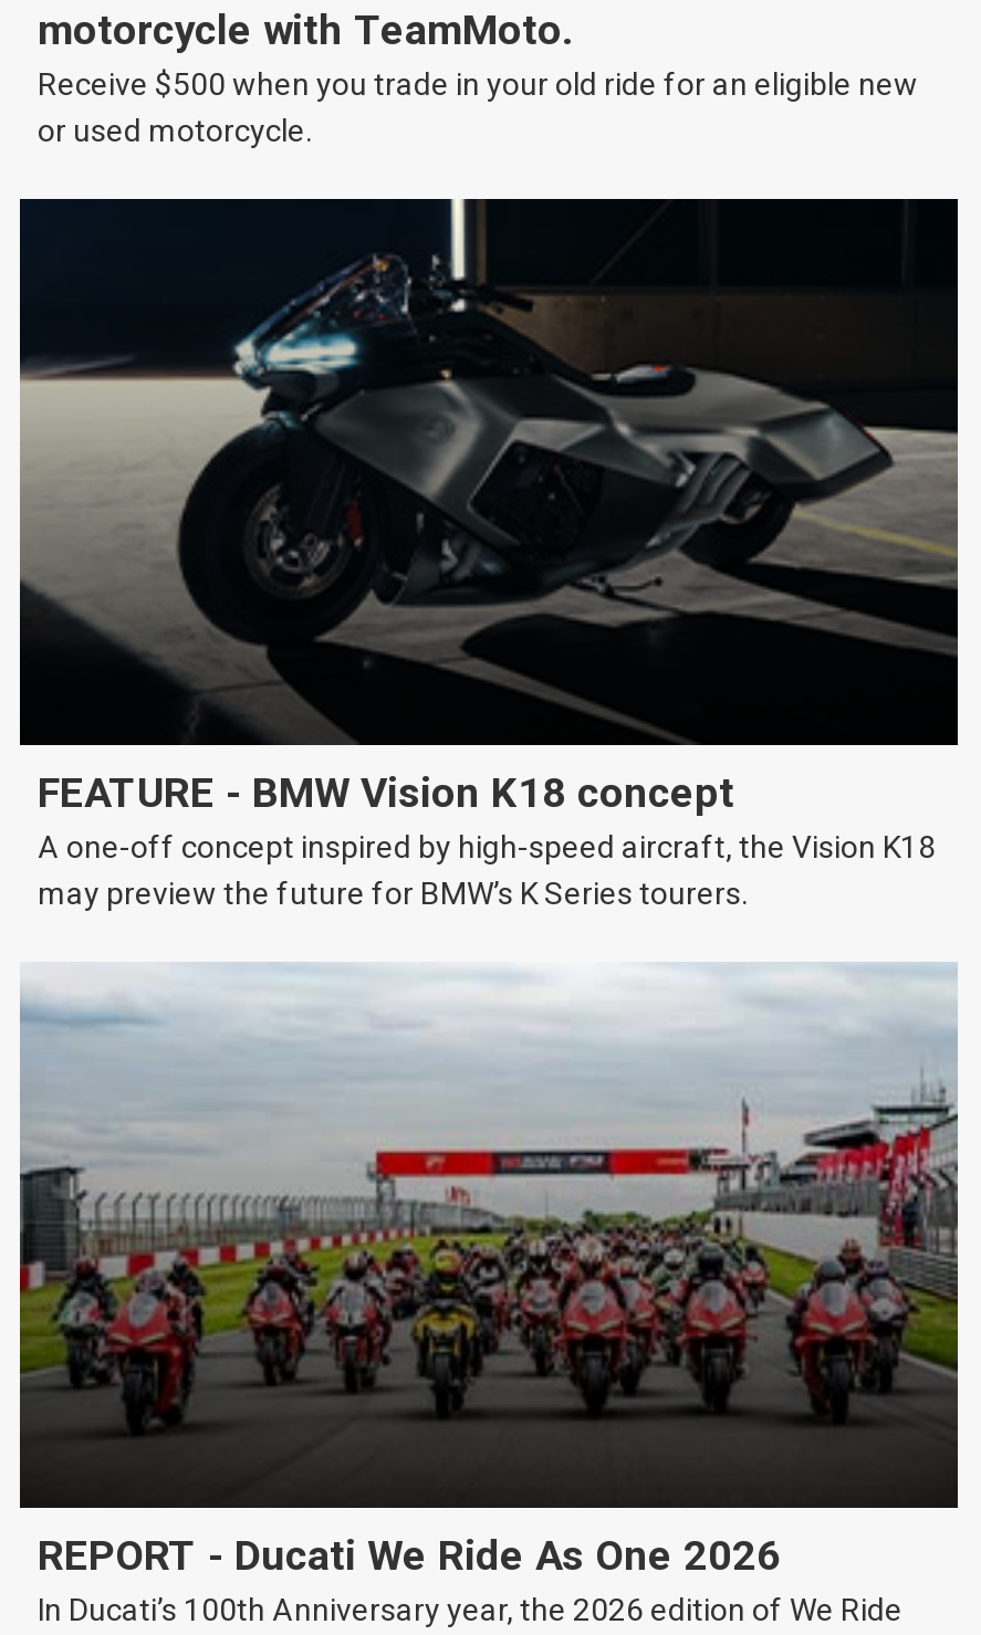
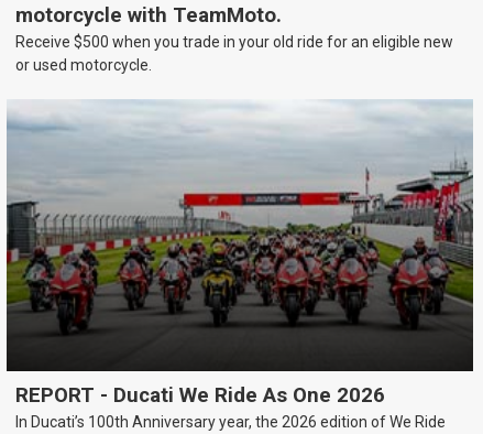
- [image]
- FEATURE - BMW Vision K18 concept
- A one-off concept inspired by high-speed aircraft, the Vision K18
- may preview the future for BMW’s K Series tourers.
